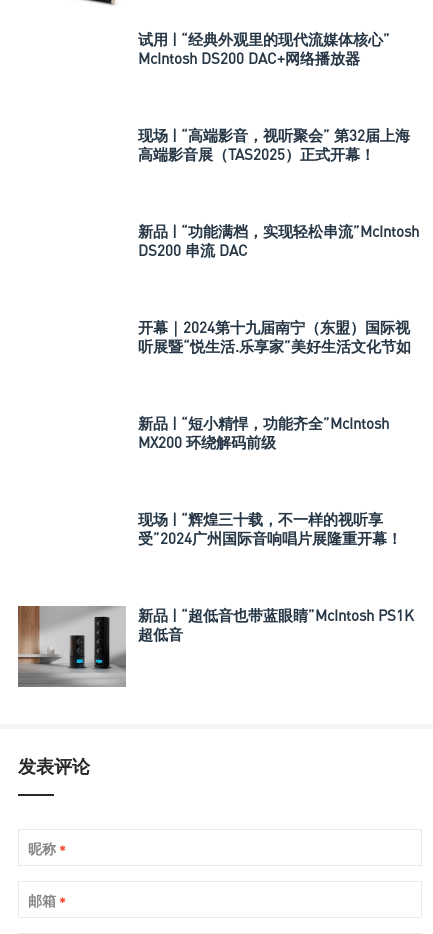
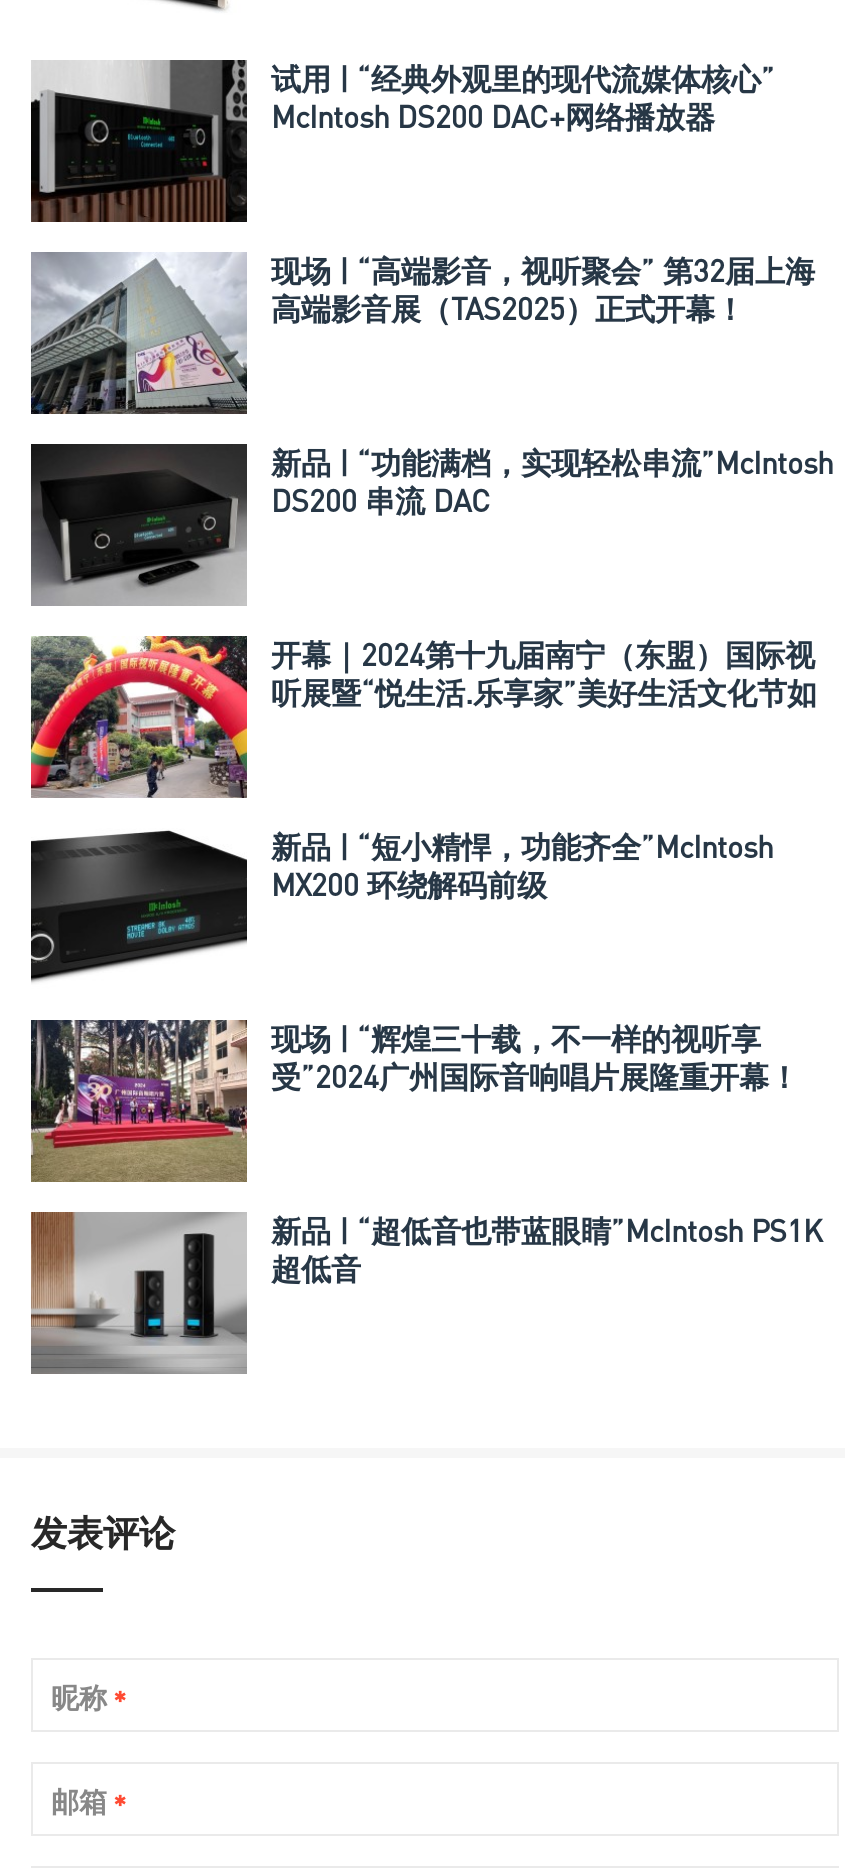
+ [image]

+ [image]

+ [image]

+ [image]

+ [image]

+ [image]
